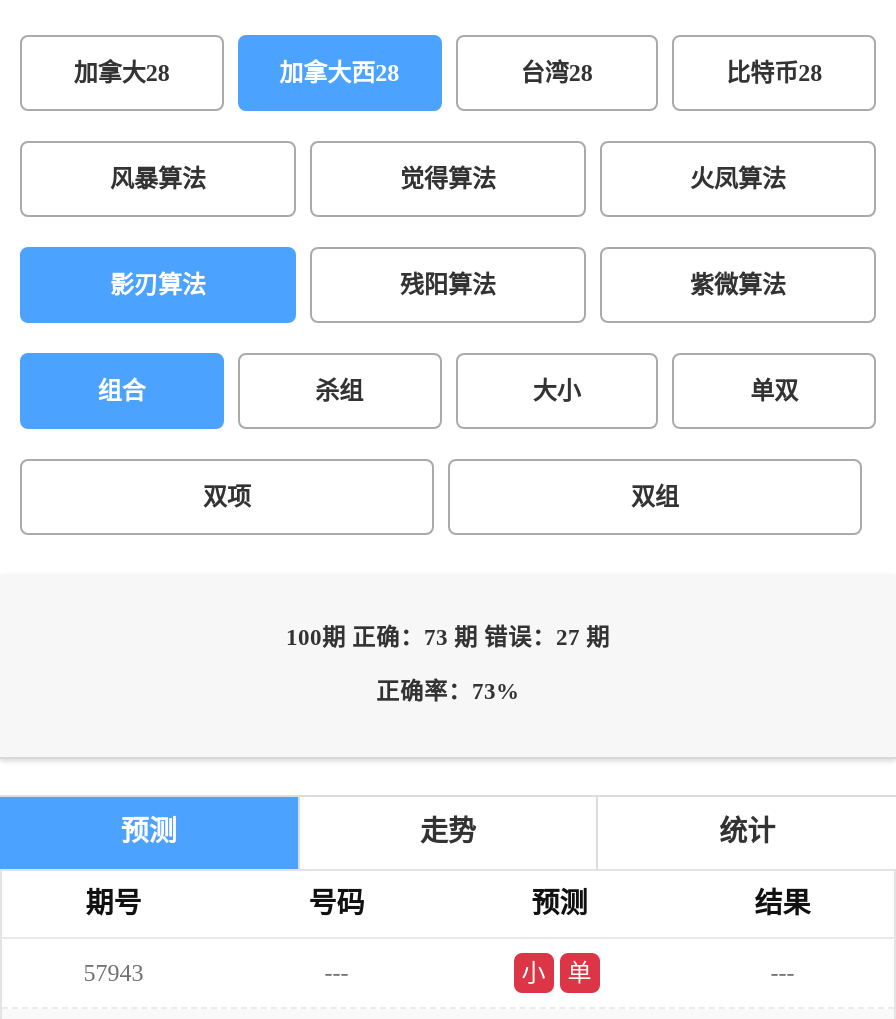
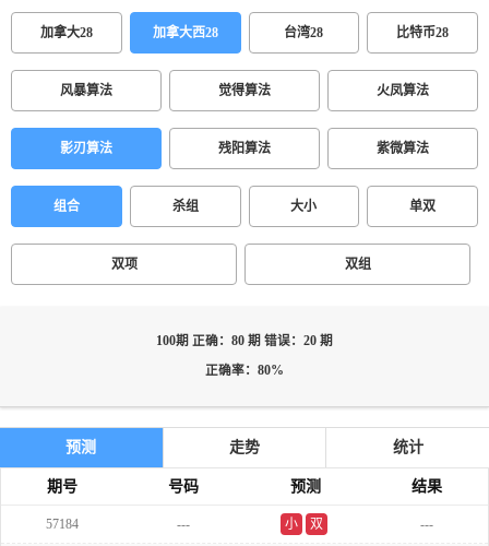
- 100期 正确：73 期 错误：27 期
+ 100期 正确：80 期 错误：20 期

- 正确率：73%
+ 正确率：80%

- 57943
+ 57184

- 单
+ 双
